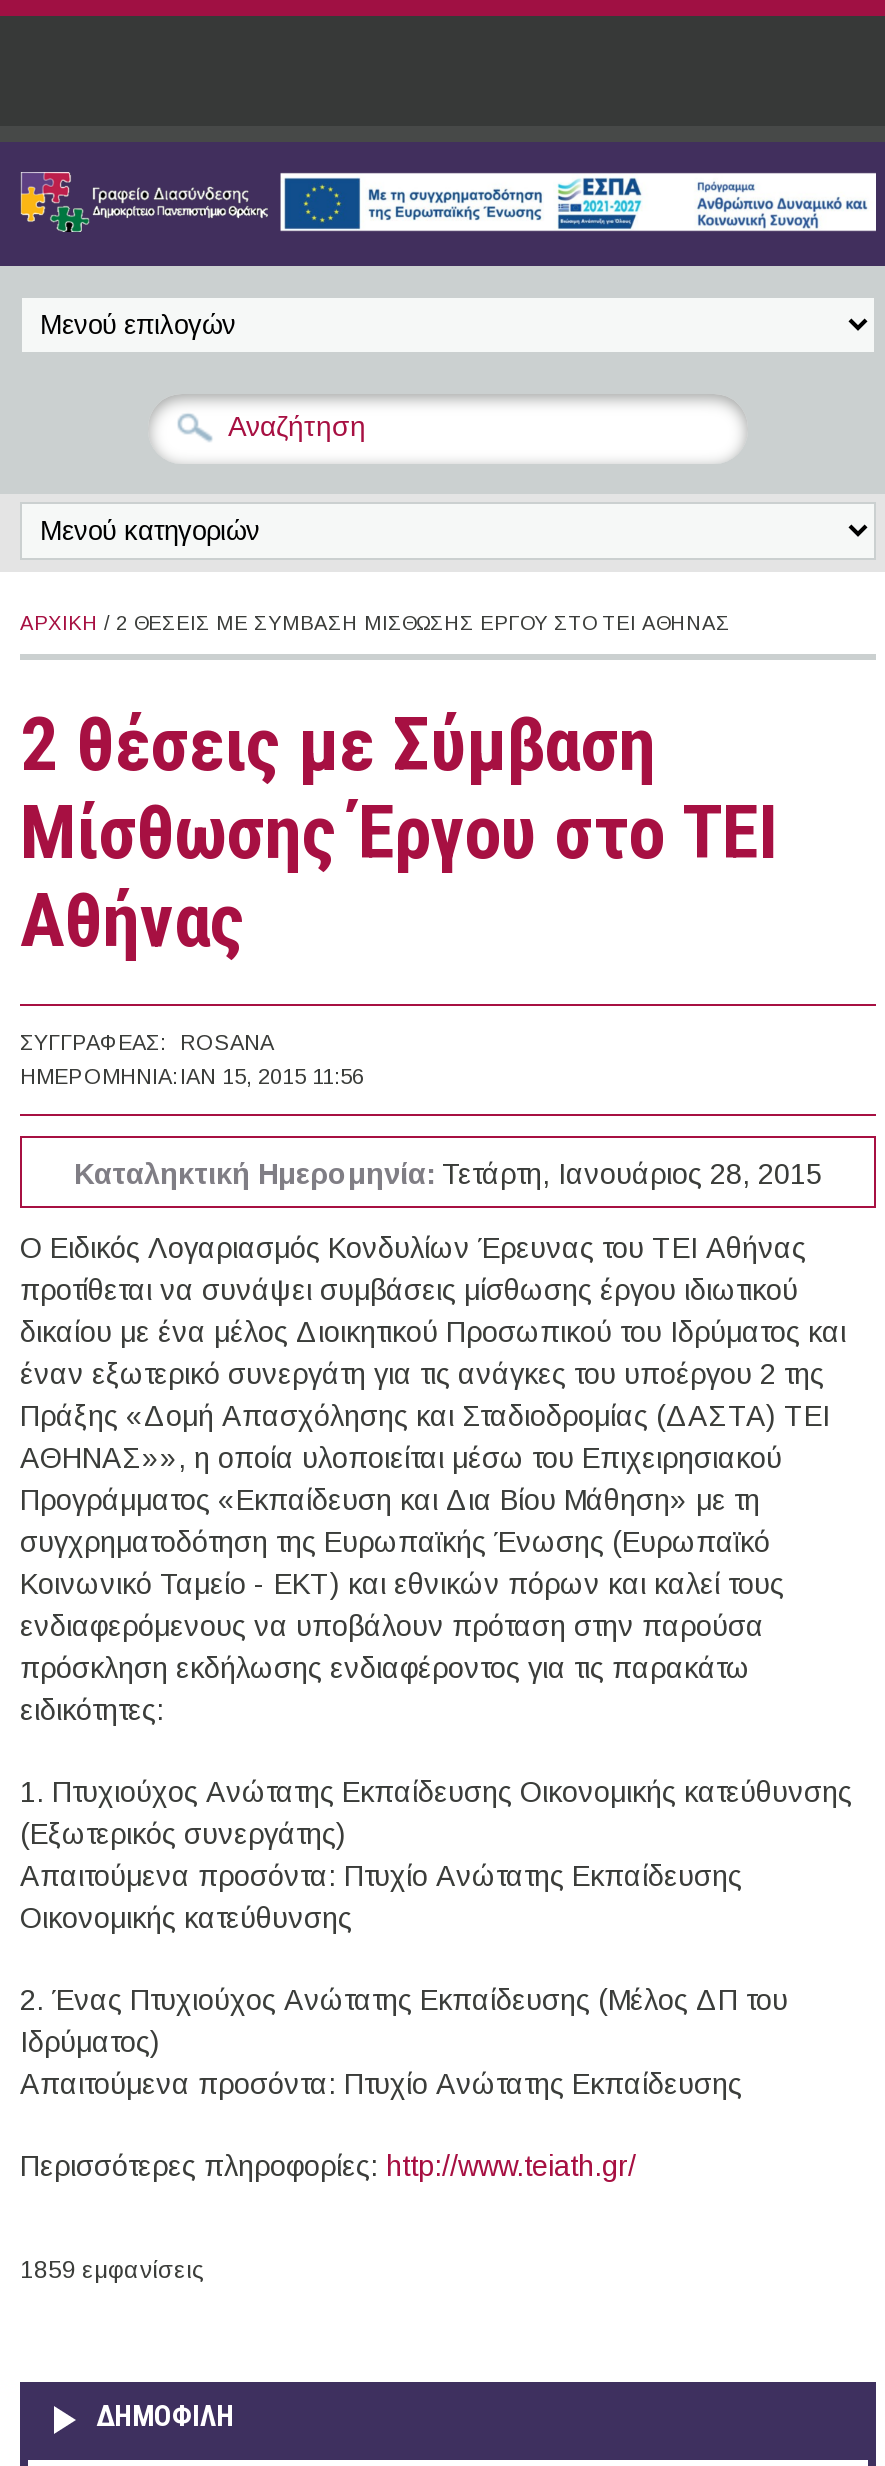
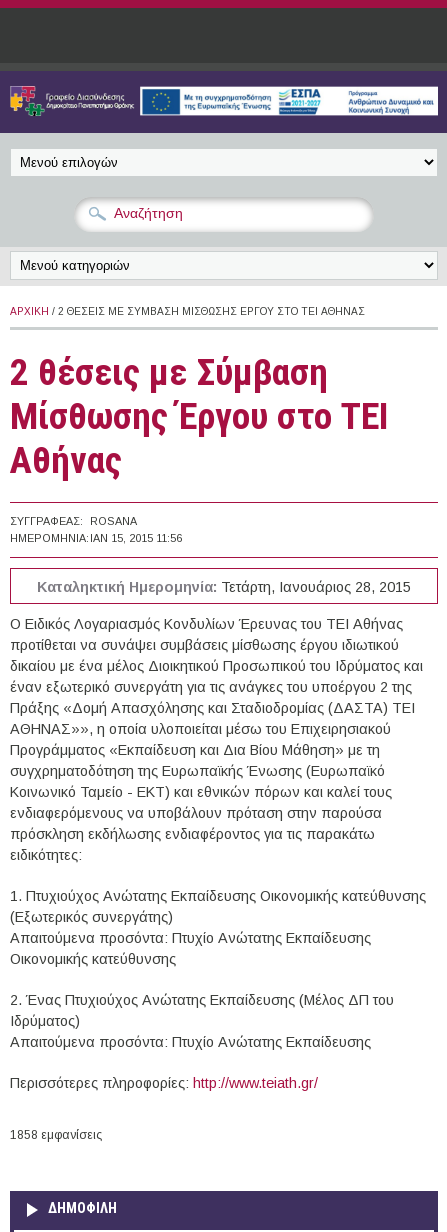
- 1859 εμφανίσεις
+ 1858 εμφανίσεις
